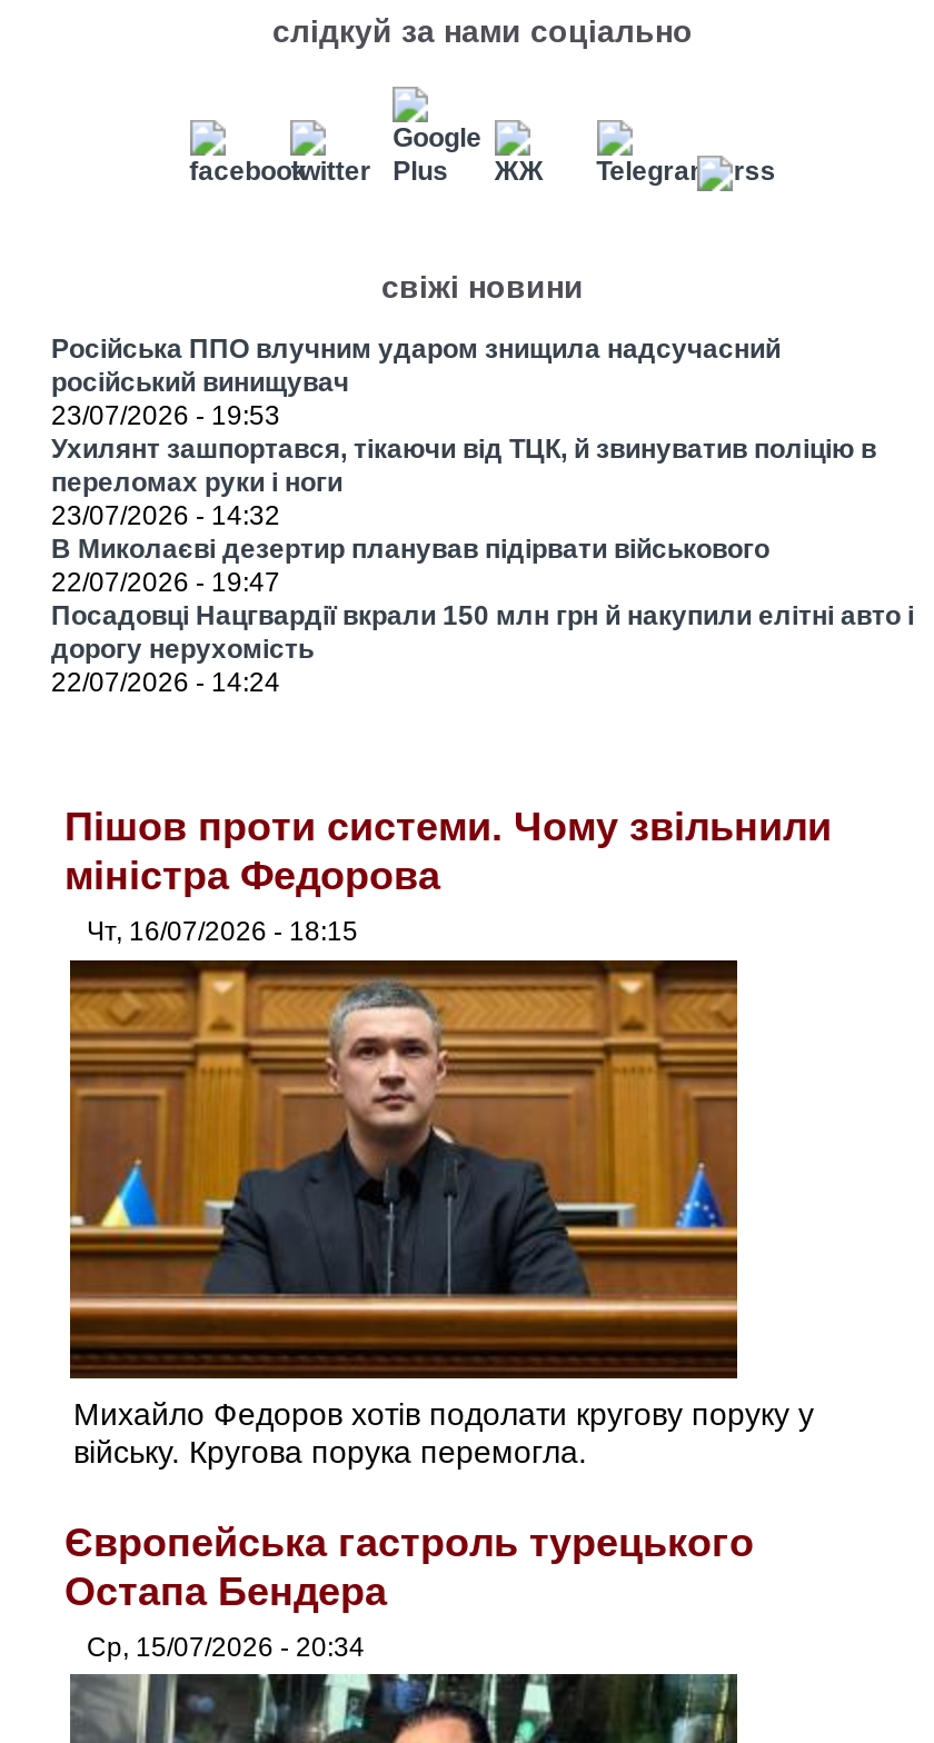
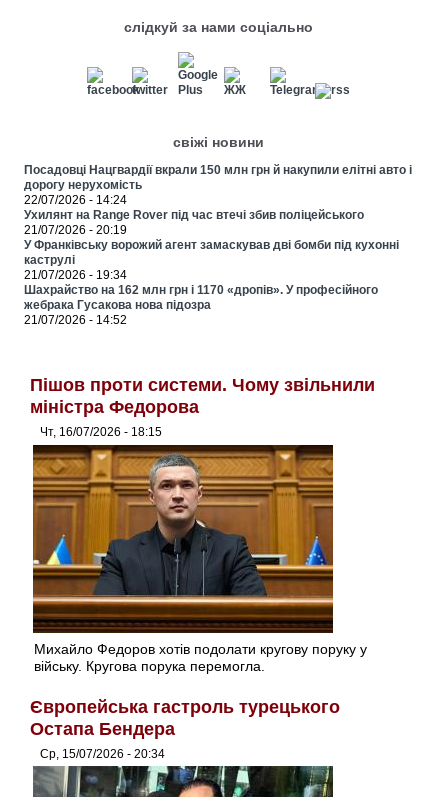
- Російська ППО влучним ударом знищила надсучасний
- російський винищувач
- 23/07/2026 - 19:53
- Ухилянт зашпортався, тікаючи від ТЦК, й звинуватив поліцію в
- переломах руки і ноги
- 23/07/2026 - 14:32
- В Миколаєві дезертир планував підірвати військового
- 22/07/2026 - 19:47

moved up: Посадовці Нацгвардії вкрали 150 млн грн й накупили елітні авто і | дорогу нерухомість | 22/07/2026 - 14:24

+ Ухилянт на Range Rover під час втечі збив поліцейського
+ 21/07/2026 - 20:19
+ У Франківську ворожий агент замаскував дві бомби під кухонні
+ каструлі
+ 21/07/2026 - 19:34
+ Шахрайство на 162 млн грн і 1170 «дропів». У професійного
+ жебрака Гусакова нова підозра
+ 21/07/2026 - 14:52
